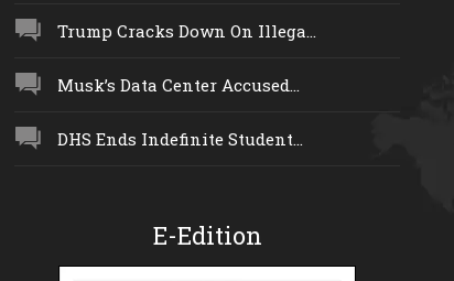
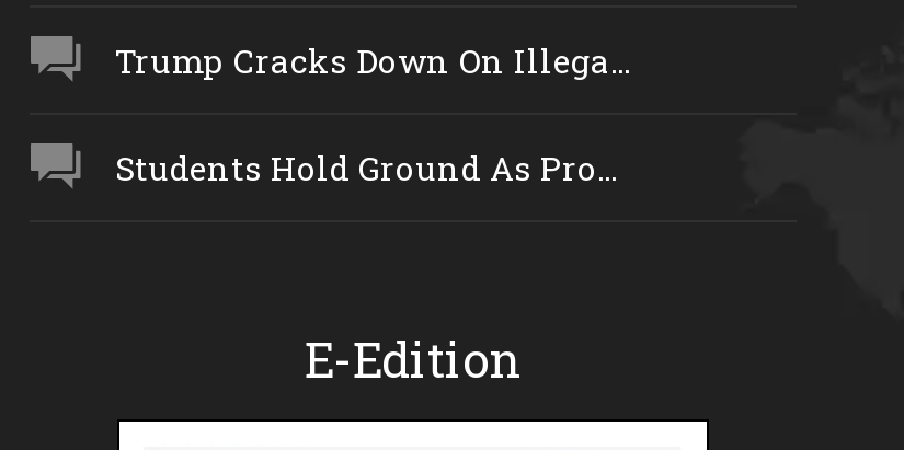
- Musk’s Data Center Accused...
- DHS Ends Indefinite Student...
+ Students Hold Ground As Pro...
